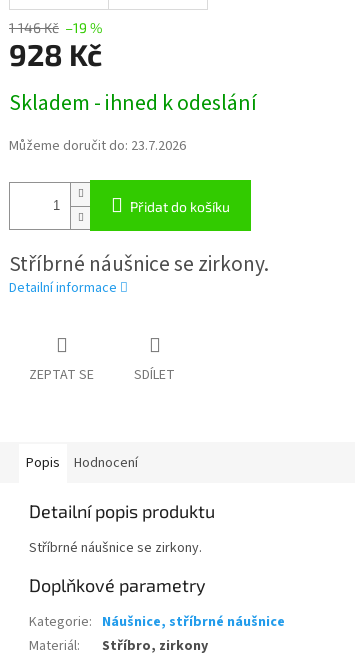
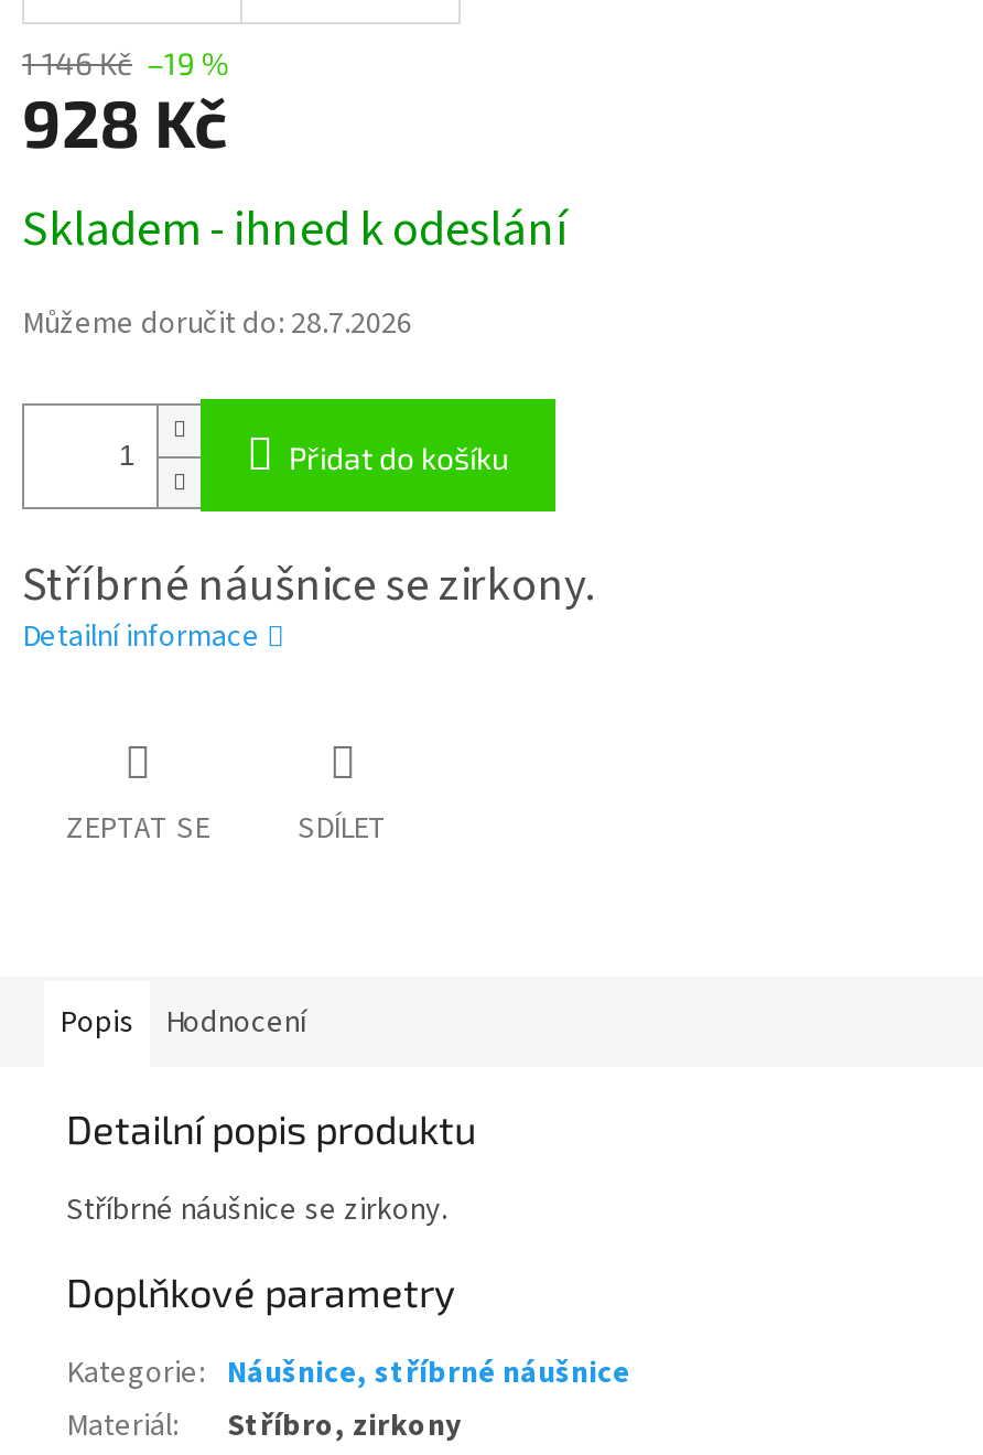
- Můžeme doručit do: 23.7.2026
+ Můžeme doručit do: 28.7.2026
